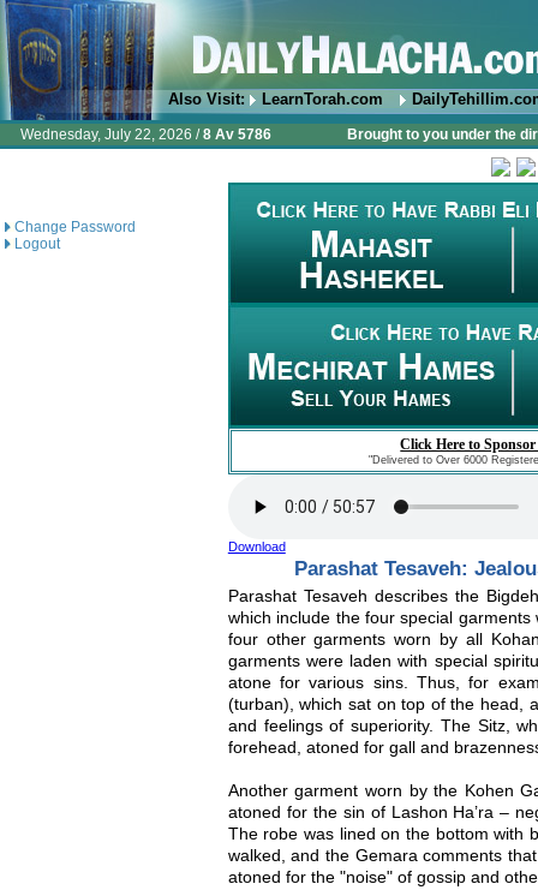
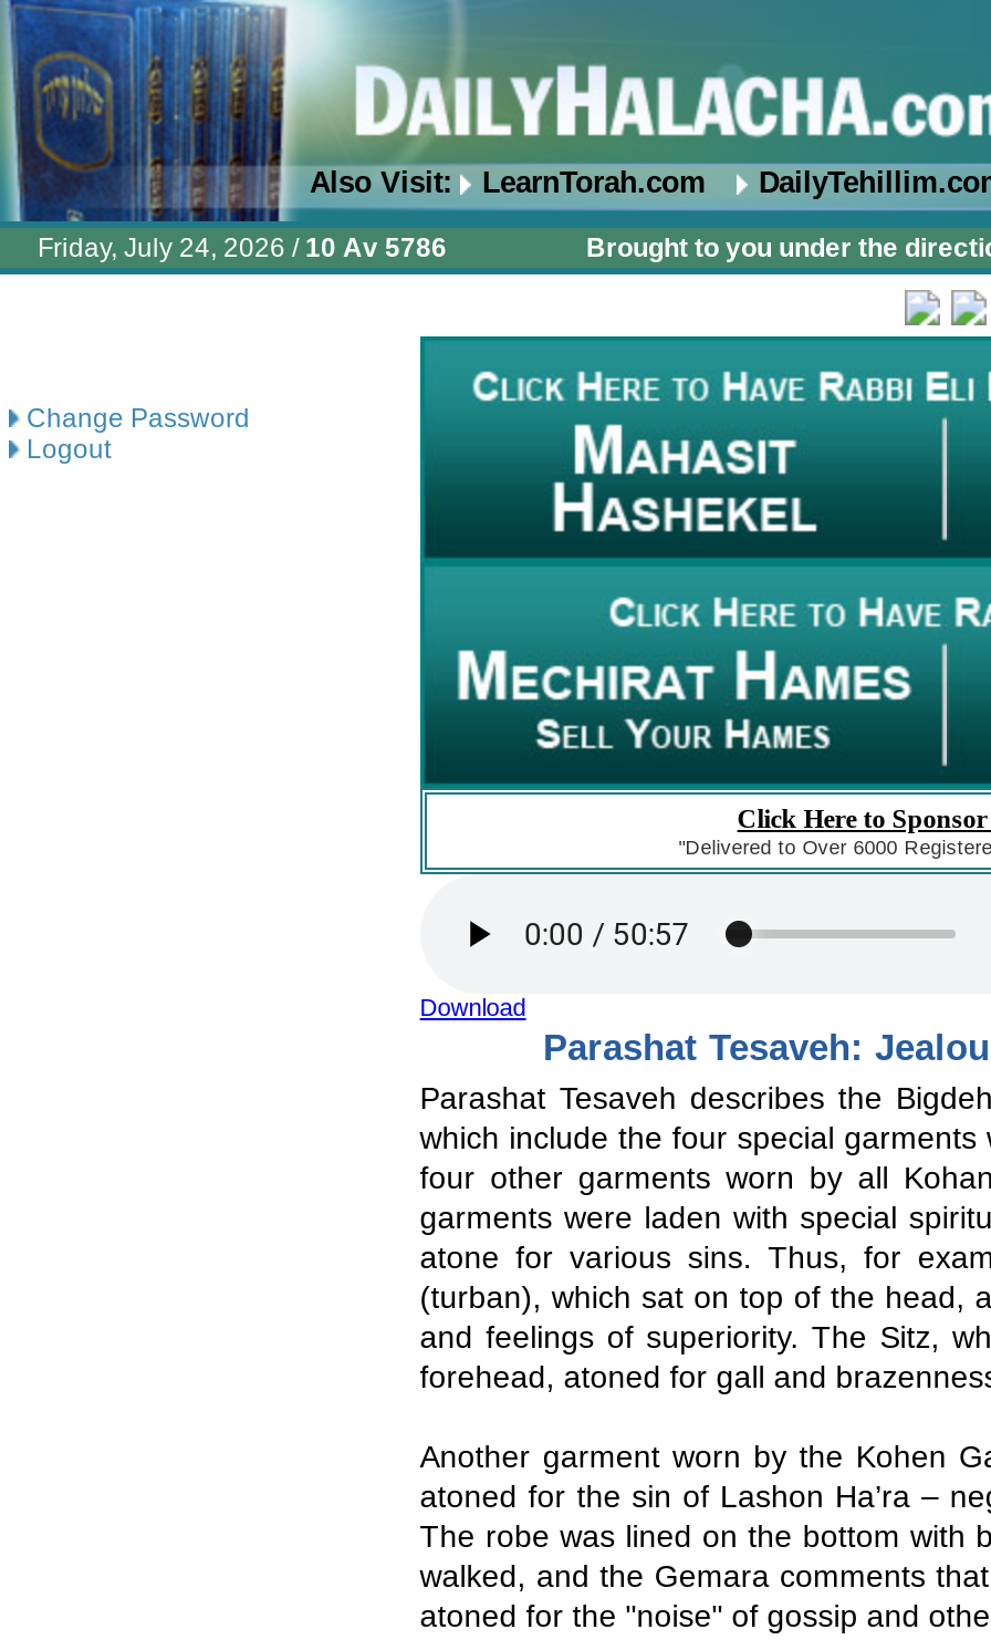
- Wednesday, July 22, 2026 / 8 Av 5786
+ Friday, July 24, 2026 / 10 Av 5786
